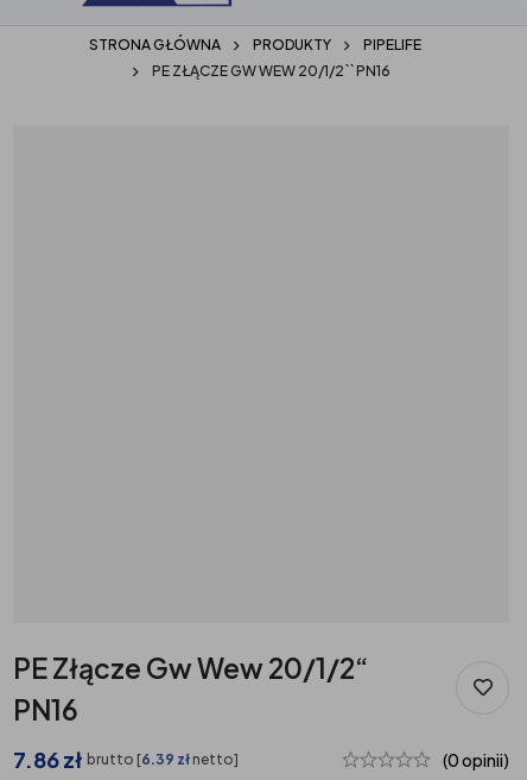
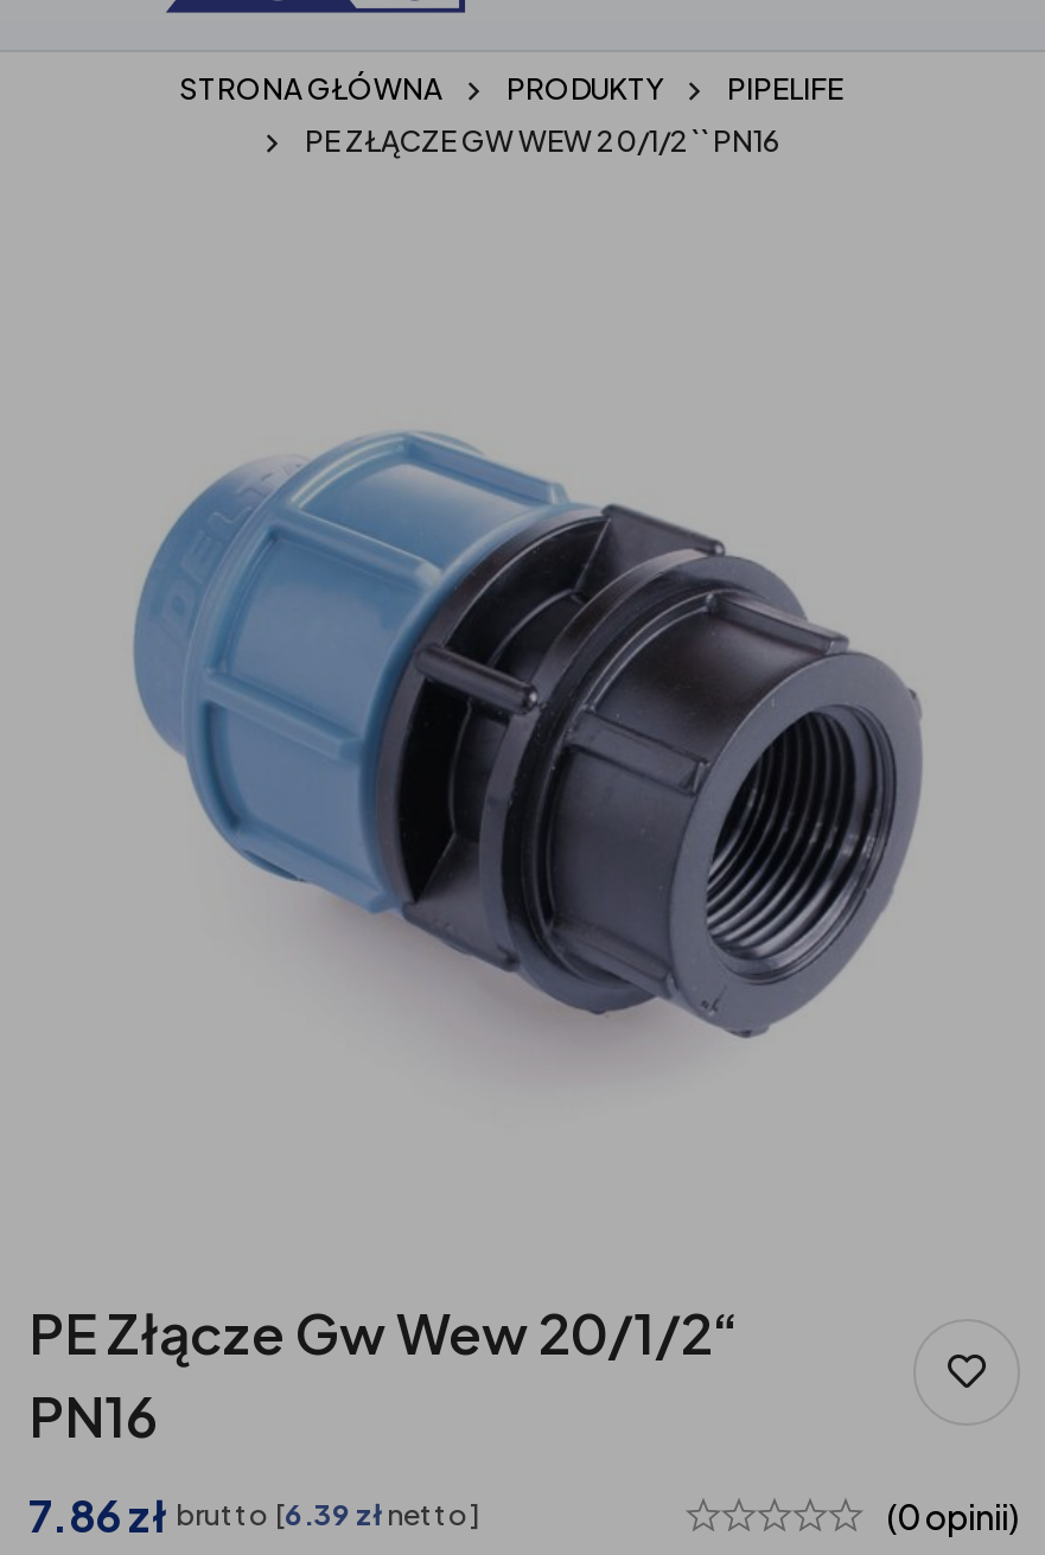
+ [image]
